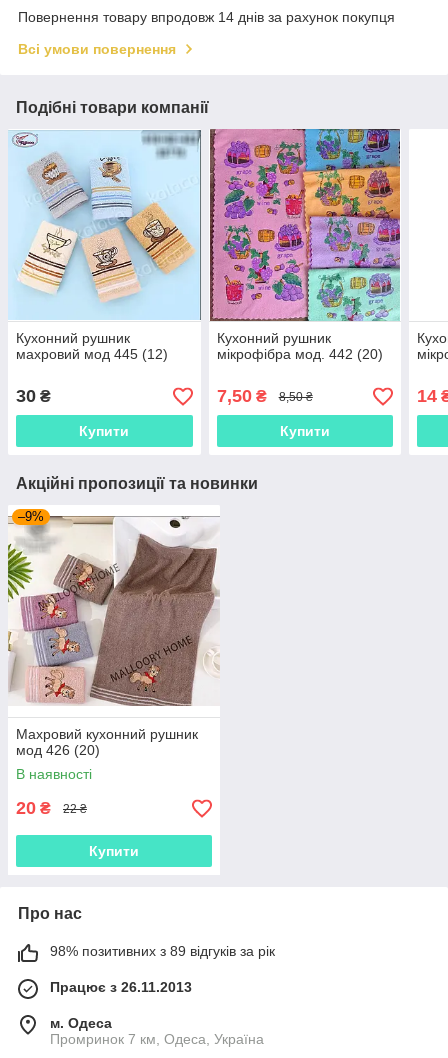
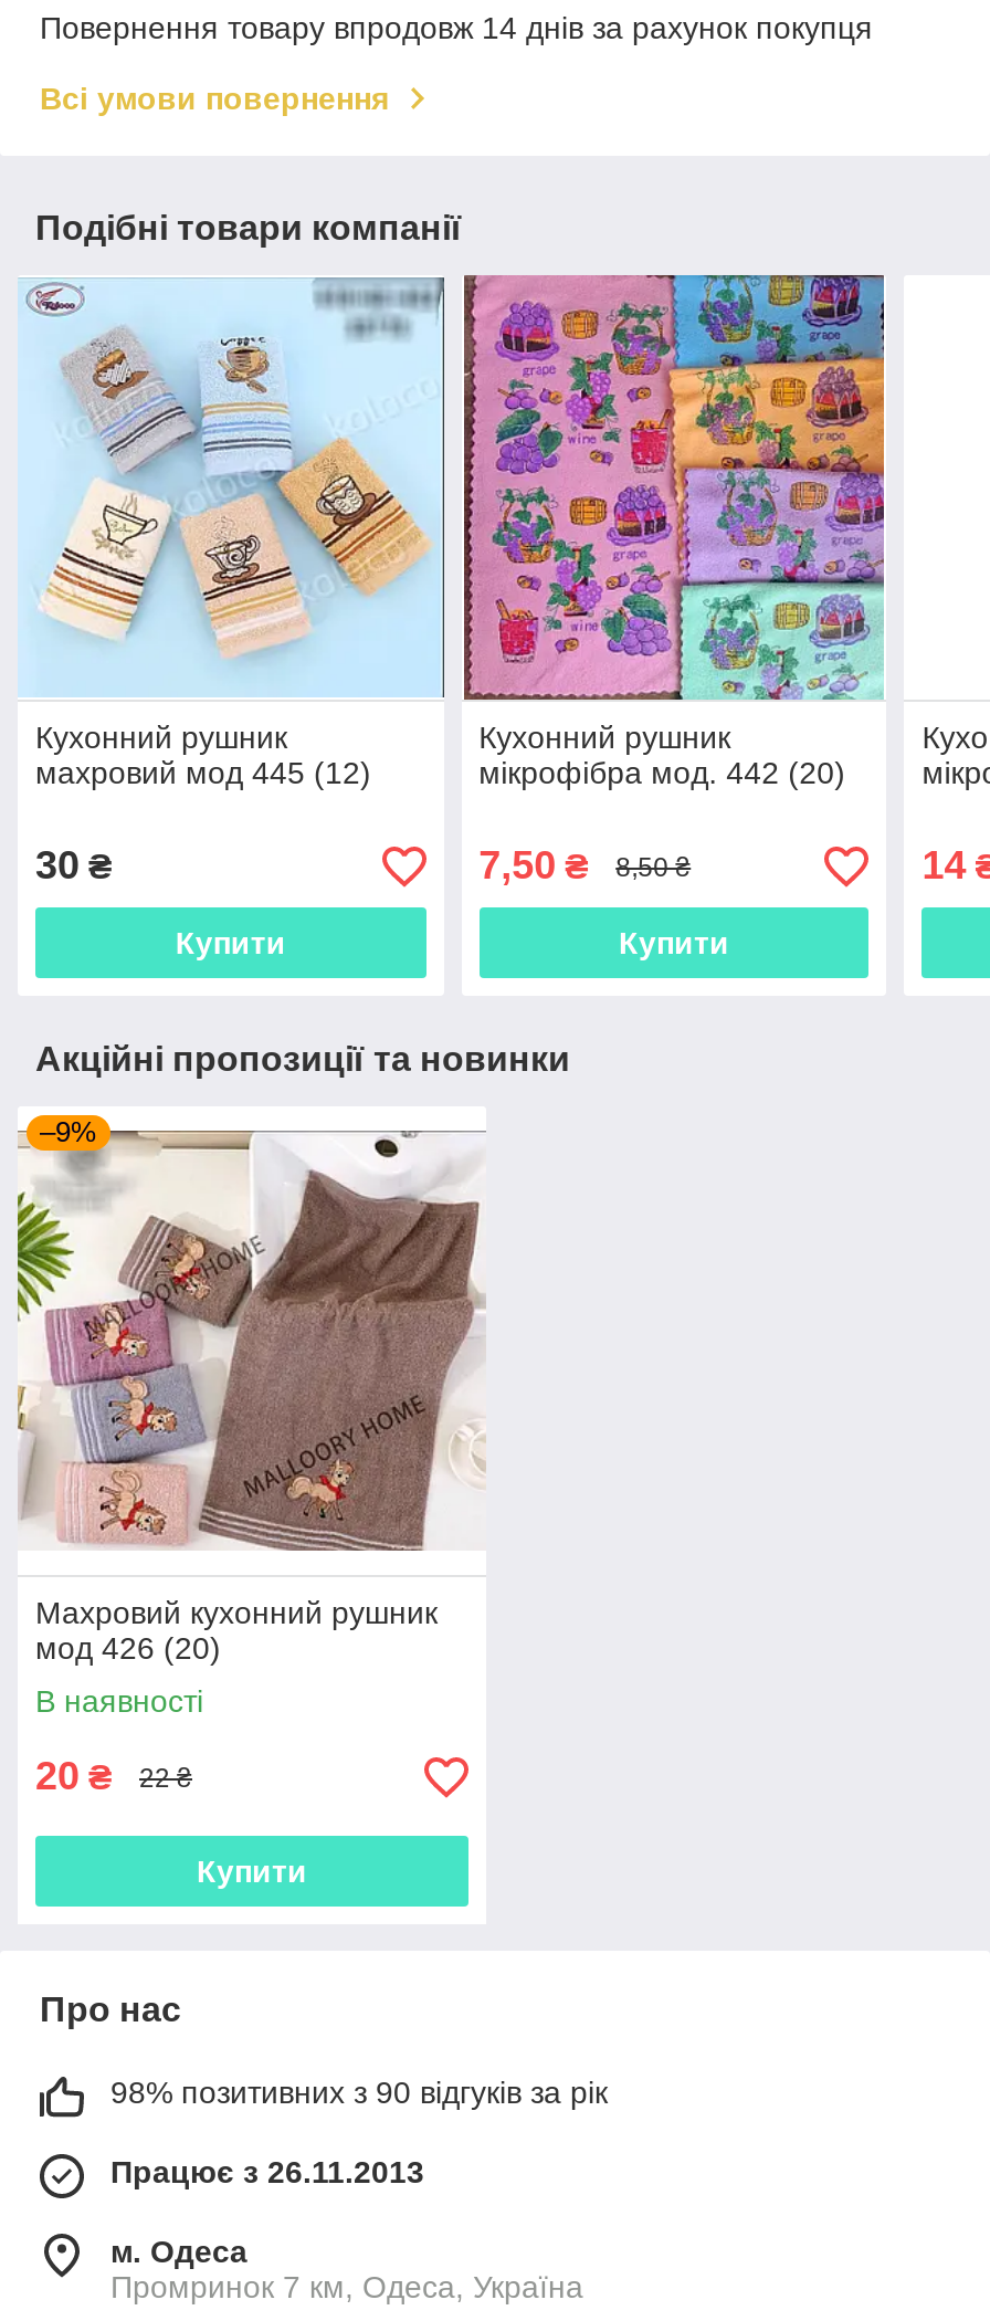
- 98% позитивних з 89 відгуків за рік
+ 98% позитивних з 90 відгуків за рік
